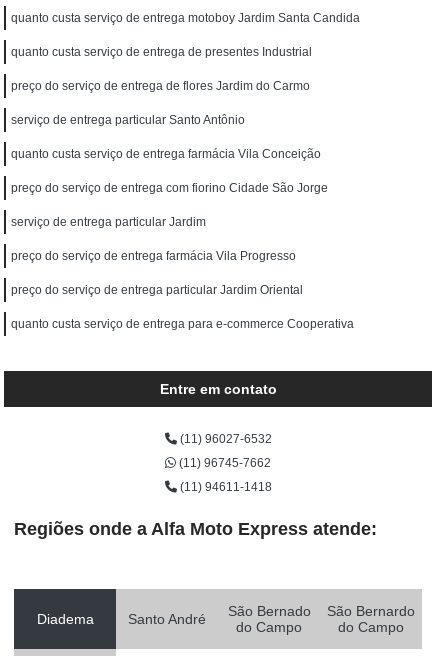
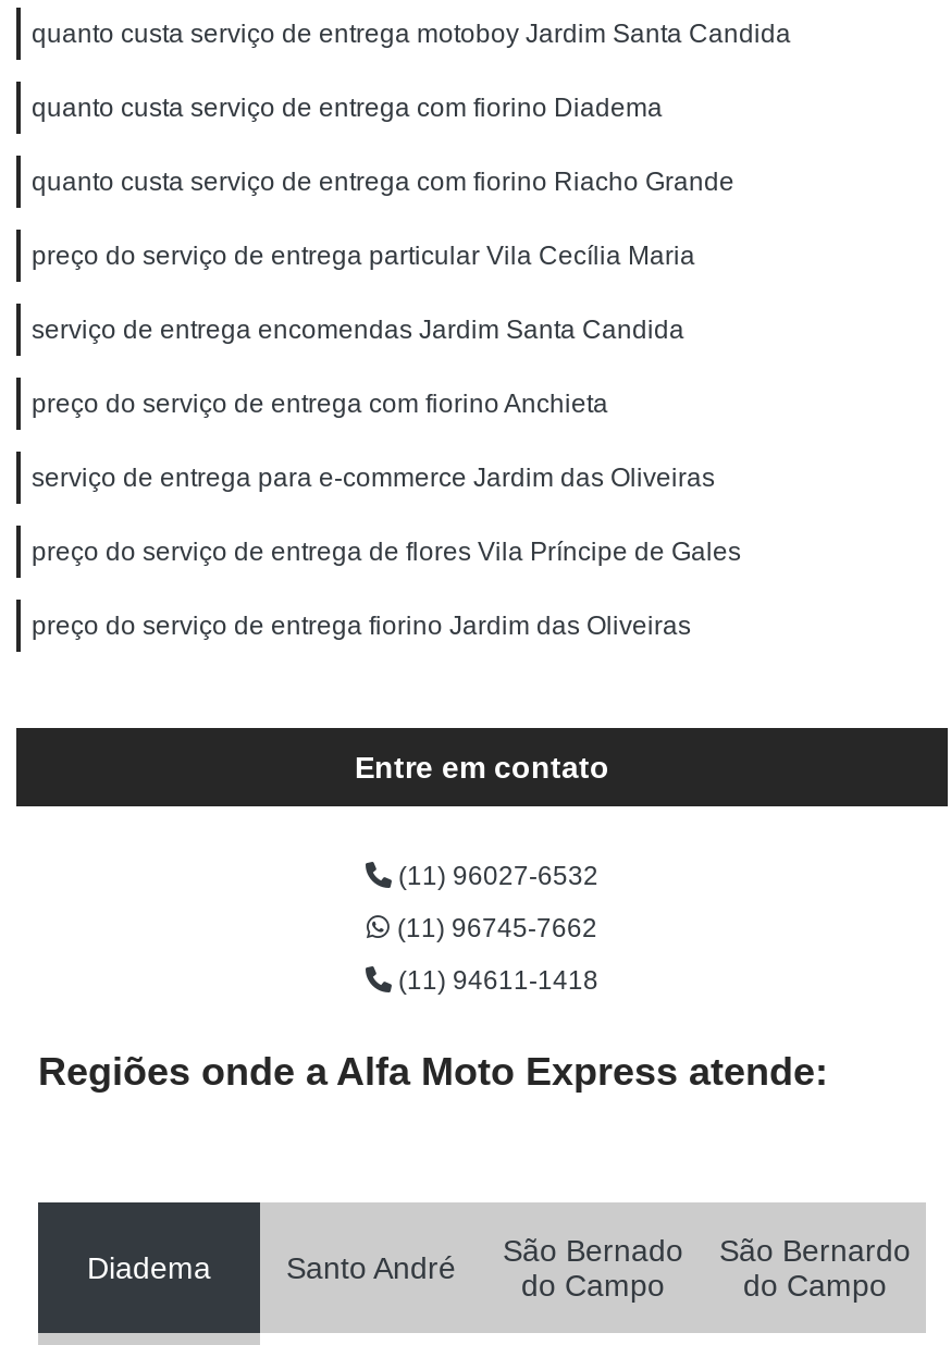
- quanto custa serviço de entrega de presentes Industrial
- preço do serviço de entrega de flores Jardim do Carmo
- serviço de entrega particular Santo Antônio
- quanto custa serviço de entrega farmácia Vila Conceição
- preço do serviço de entrega com fiorino Cidade São Jorge
- serviço de entrega particular Jardim
- preço do serviço de entrega farmácia Vila Progresso
- preço do serviço de entrega particular Jardim Oriental
- quanto custa serviço de entrega para e-commerce Cooperativa
+ quanto custa serviço de entrega com fiorino Diadema
+ quanto custa serviço de entrega com fiorino Riacho Grande
+ preço do serviço de entrega particular Vila Cecília Maria
+ serviço de entrega encomendas Jardim Santa Candida
+ preço do serviço de entrega com fiorino Anchieta
+ serviço de entrega para e-commerce Jardim das Oliveiras
+ preço do serviço de entrega de flores Vila Príncipe de Gales
+ preço do serviço de entrega fiorino Jardim das Oliveiras
